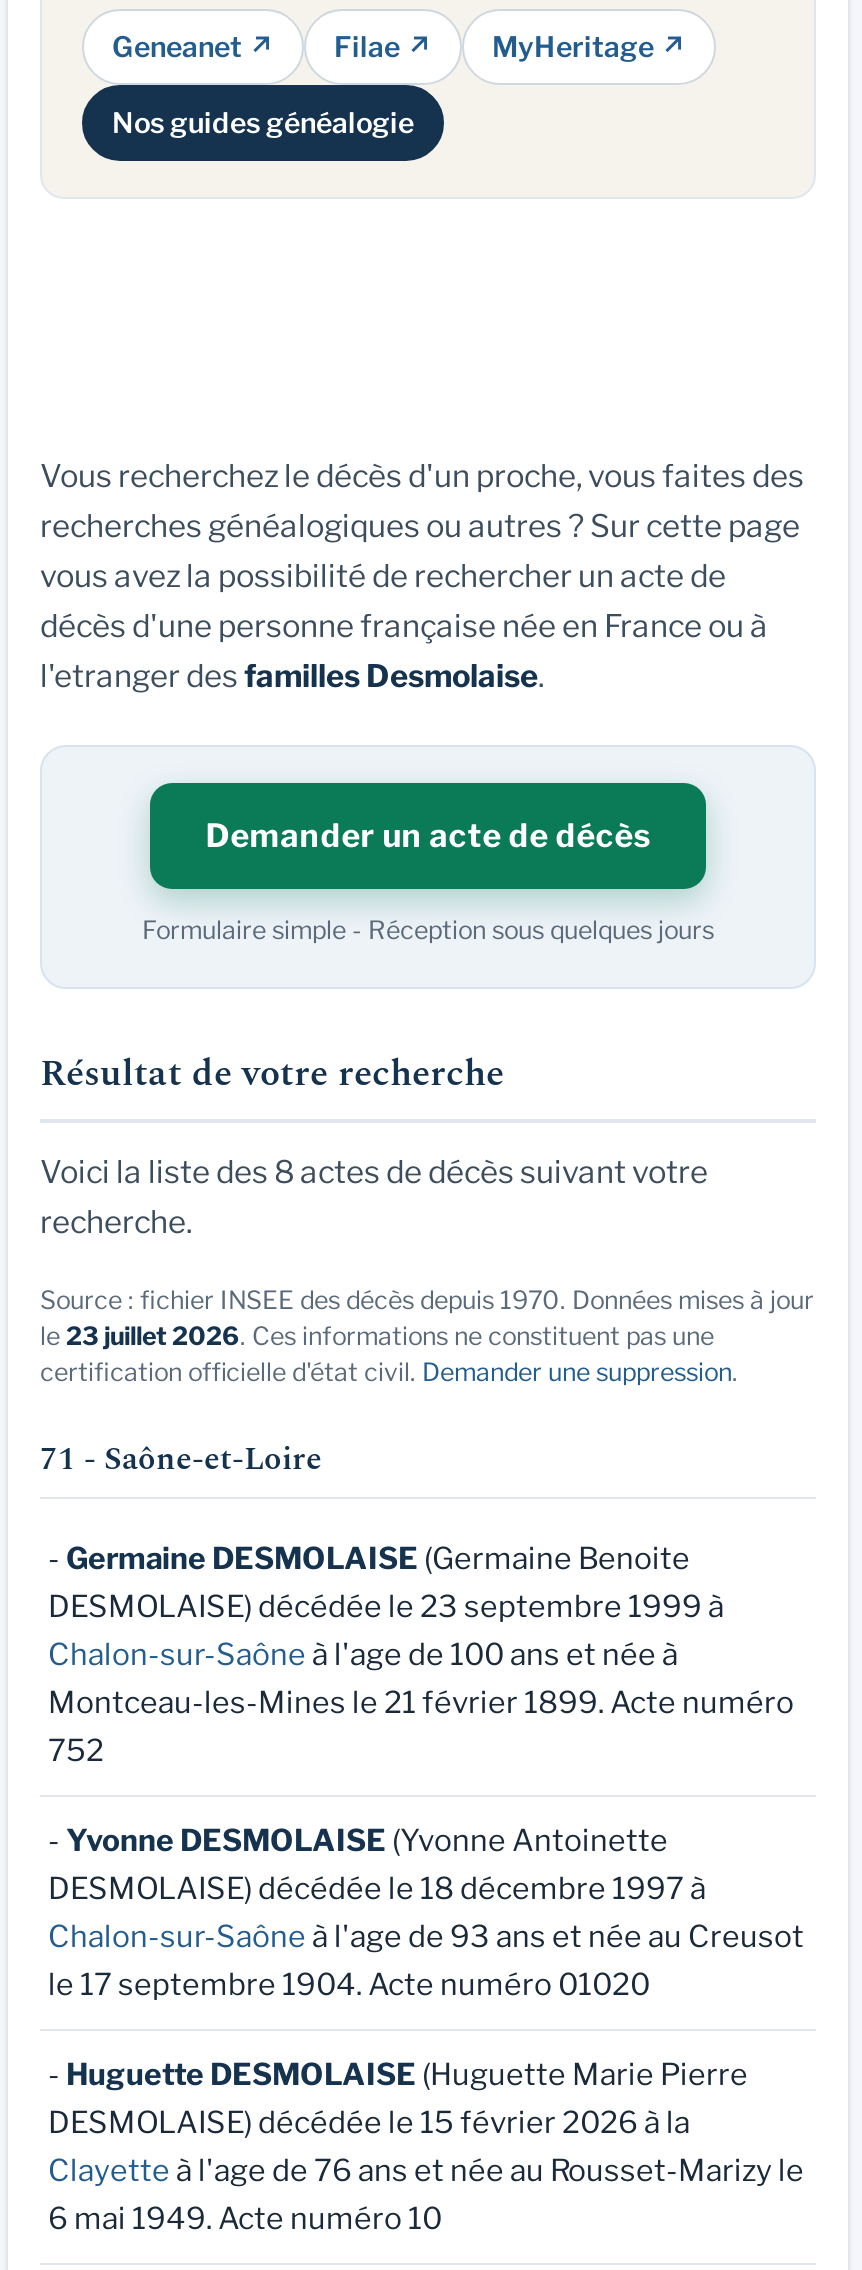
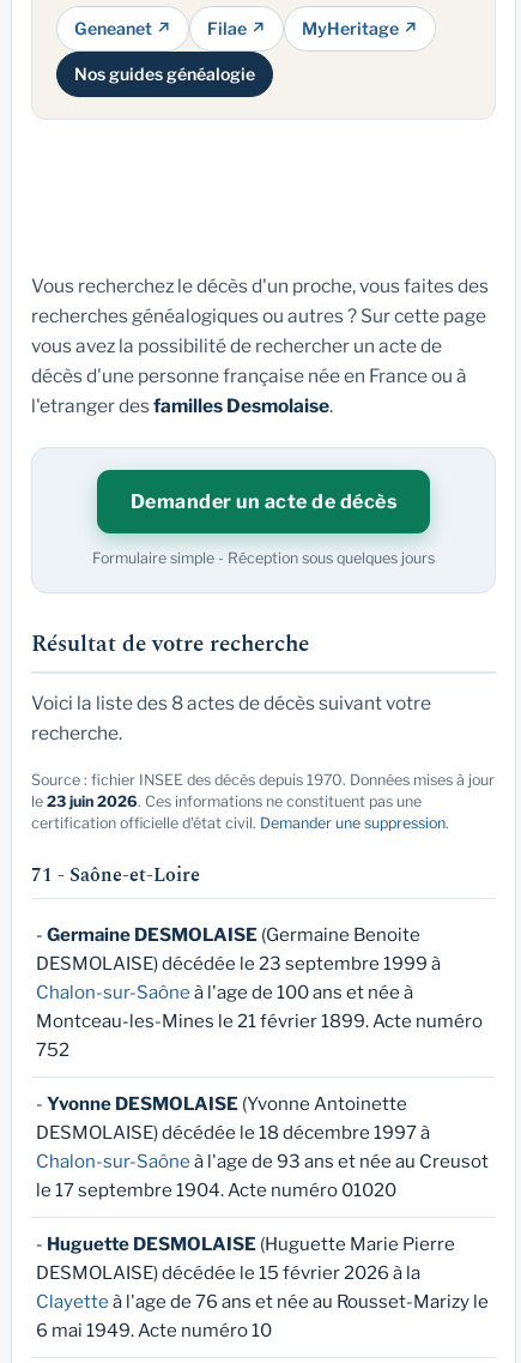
- le 23 juillet 2026. Ces informations ne constituent pas une
+ le 23 juin 2026. Ces informations ne constituent pas une
